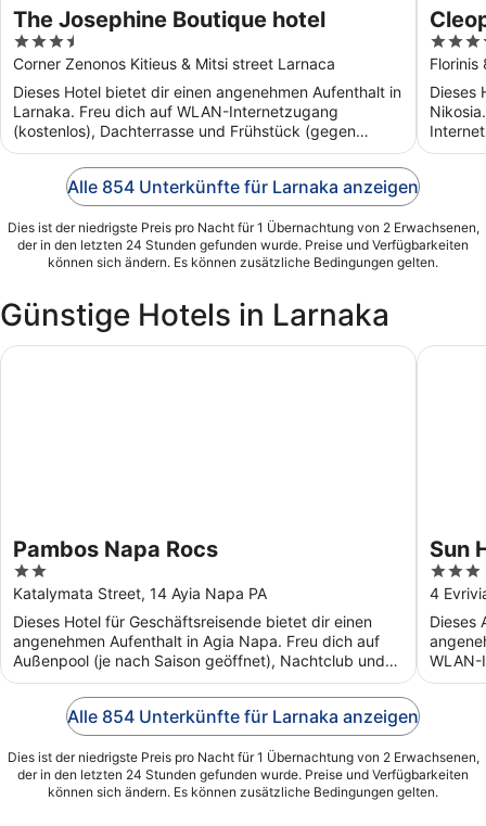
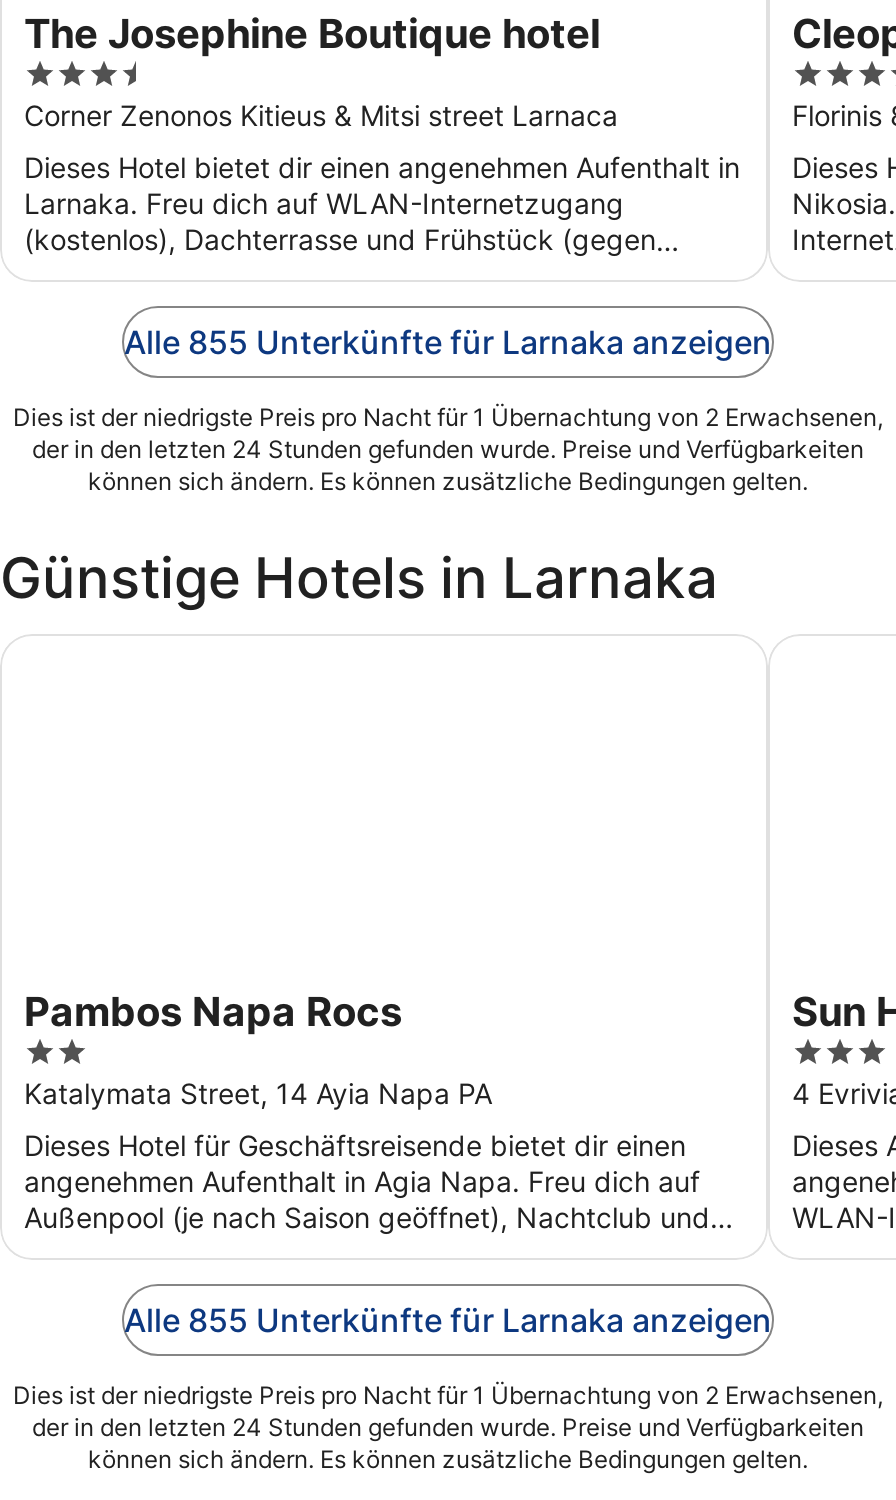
- Alle 854 Unterkünfte für Larnaka anzeigen
+ Alle 855 Unterkünfte für Larnaka anzeigen

- Alle 854 Unterkünfte für Larnaka anzeigen
+ Alle 855 Unterkünfte für Larnaka anzeigen
